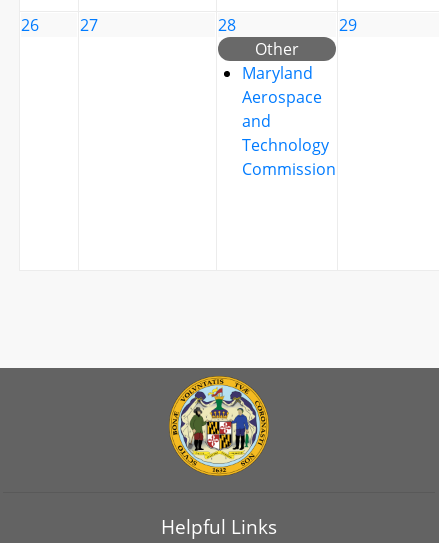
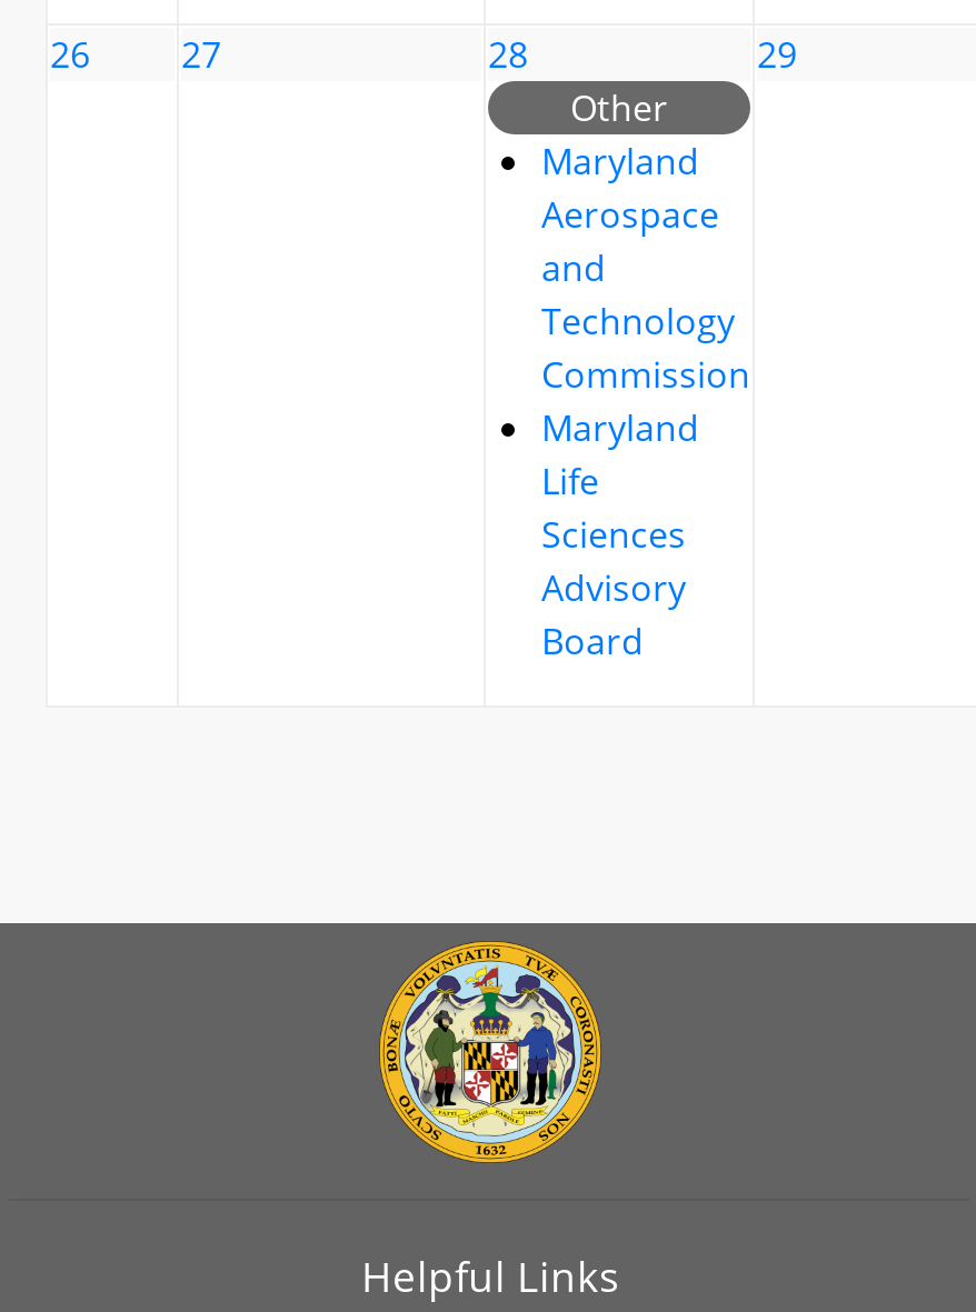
+ Maryland
+ Life
+ Sciences
+ Advisory
+ Board
